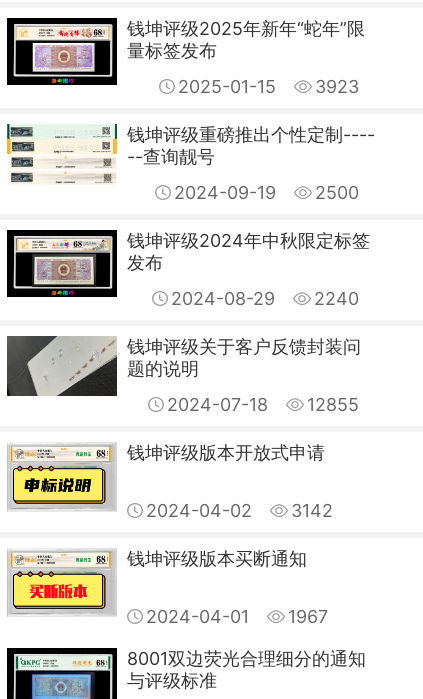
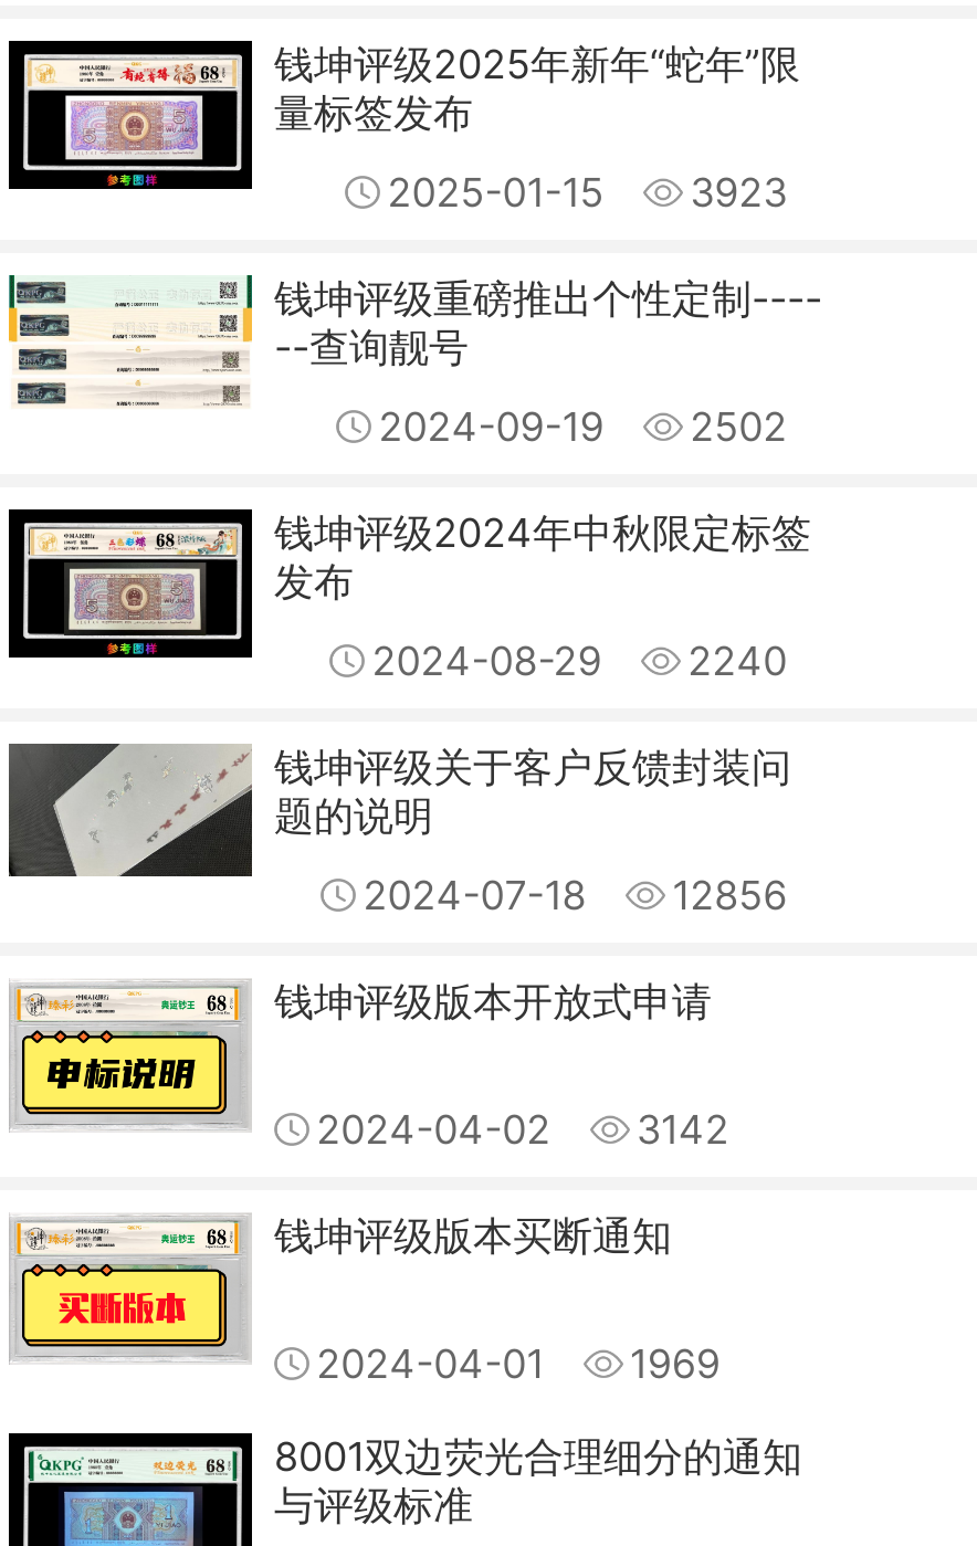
- 2024-09-19 2500
+ 2024-09-19 2502

- 2024-07-18 12855
+ 2024-07-18 12856

- 2024-04-01 1967
+ 2024-04-01 1969
